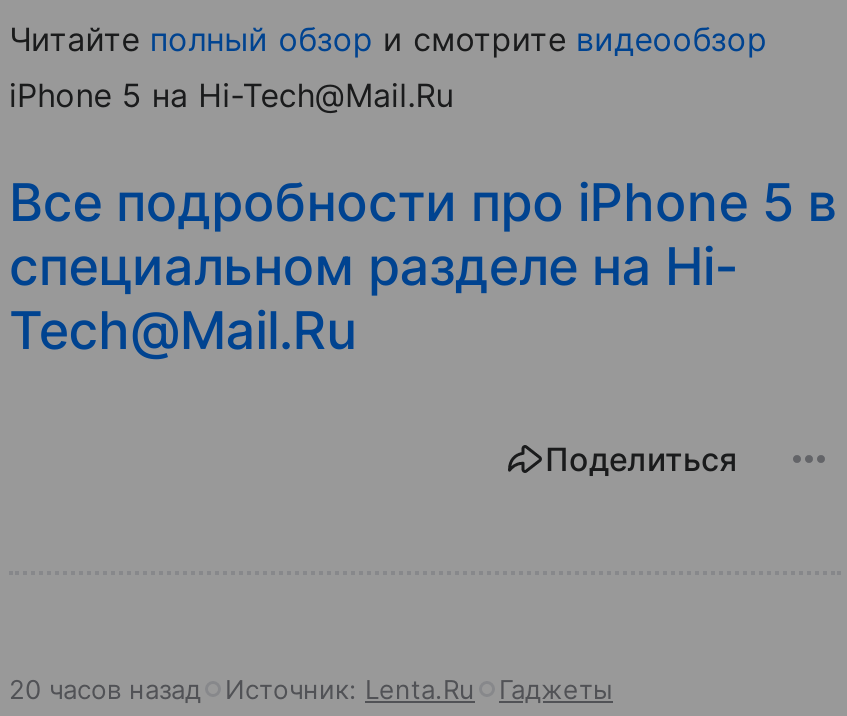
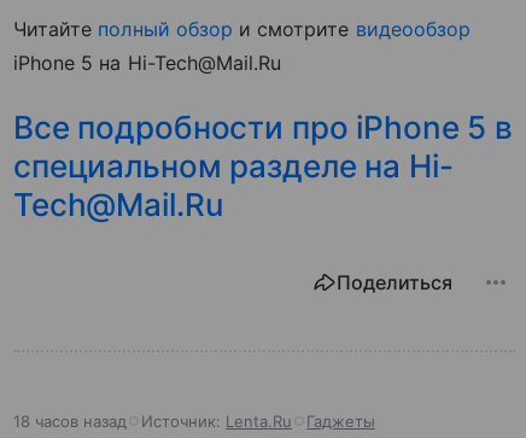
- 20 часов назад Источник: Lenta.Ru Гаджеты
+ 18 часов назад Источник: Lenta.Ru Гаджеты
